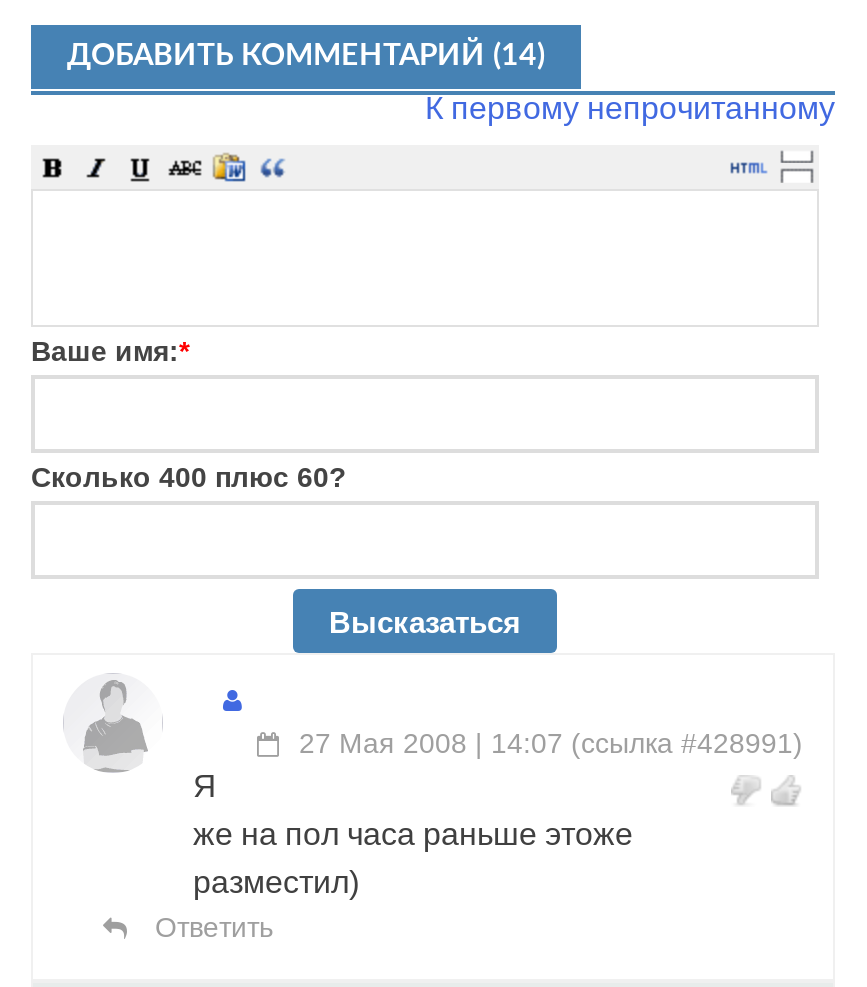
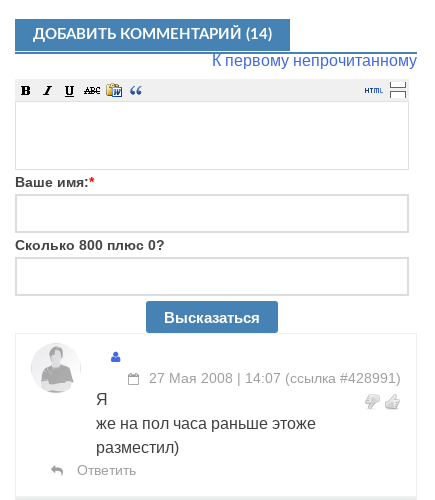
- Сколько 400 плюс 60?
+ Сколько 800 плюс 0?
